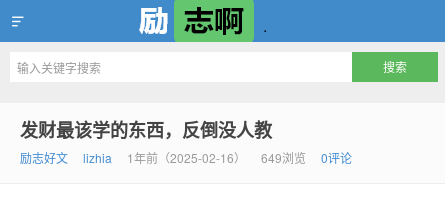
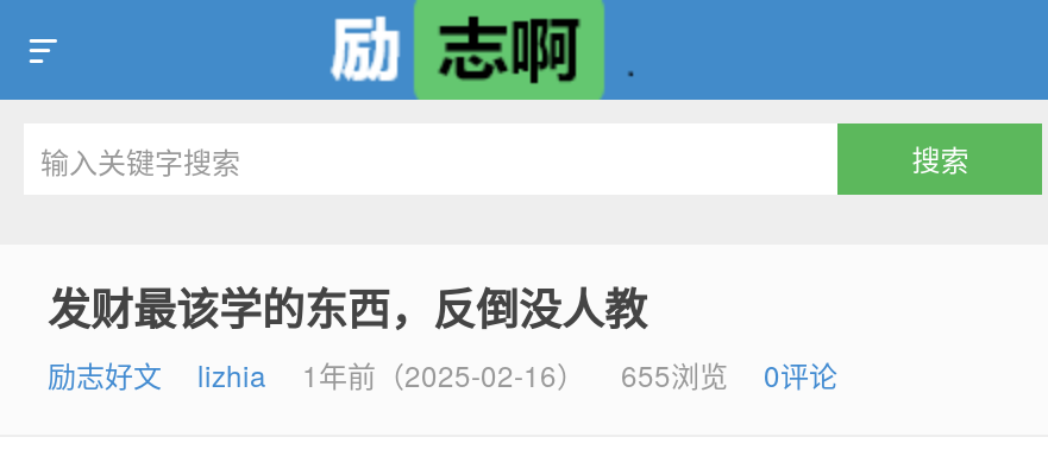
- 励志好文 lizhia 1年前（2025-02-16） 649浏览 0评论
+ 励志好文 lizhia 1年前（2025-02-16） 655浏览 0评论
